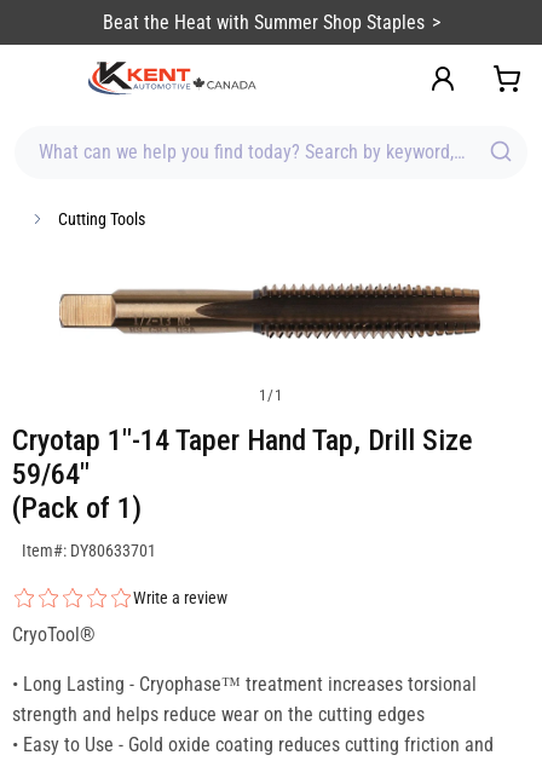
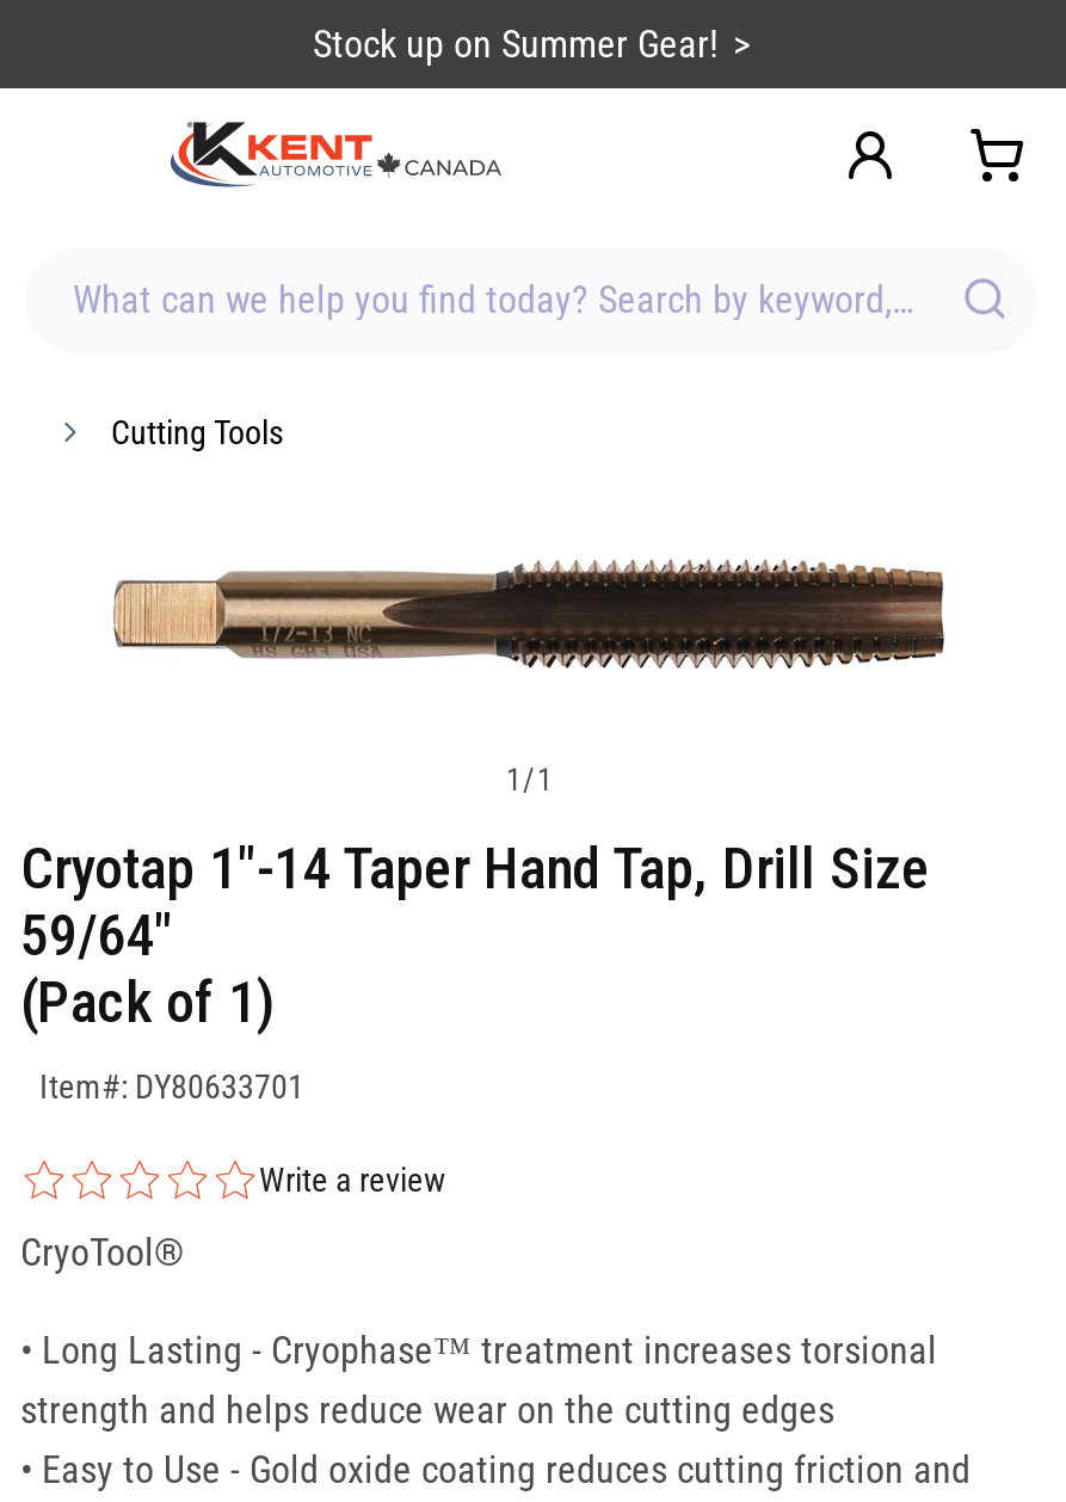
- Beat the Heat with Summer Shop Staples
+ Stock up on Summer Gear!
